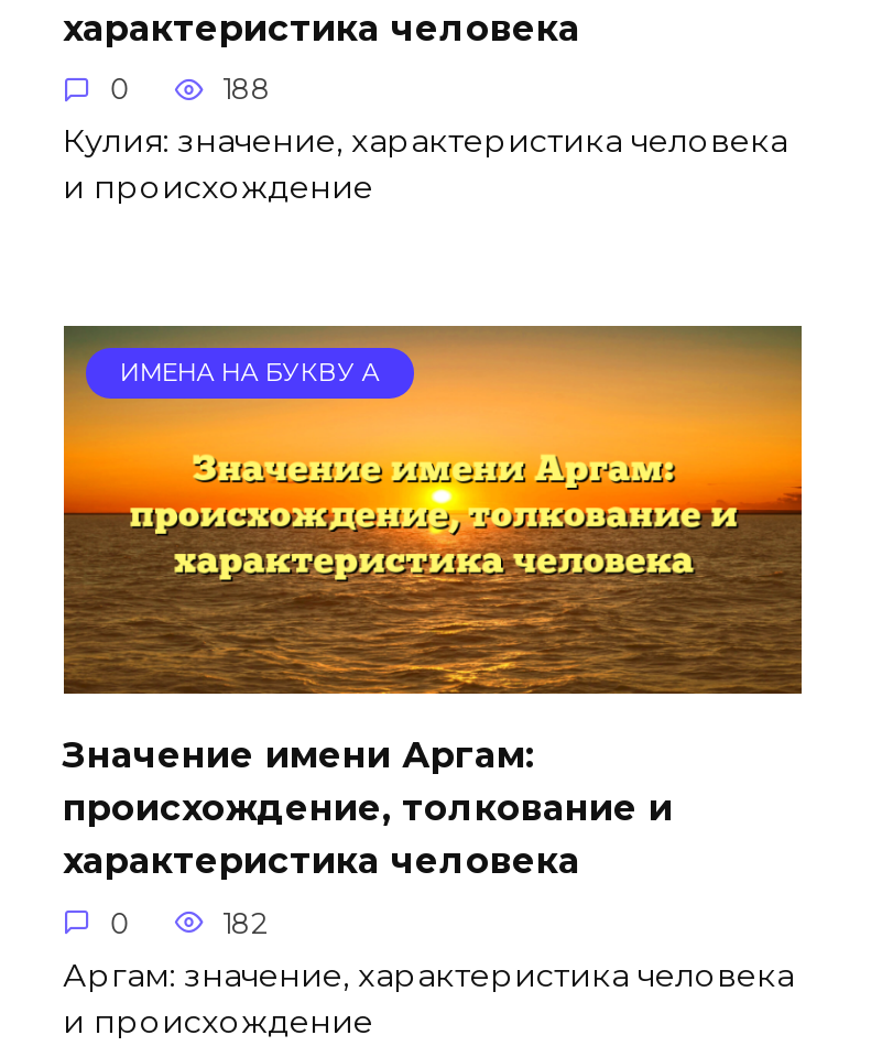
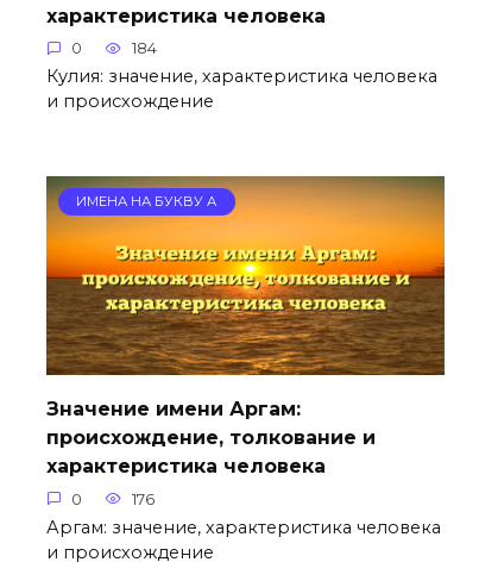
- 188
+ 184

- 182
+ 176
